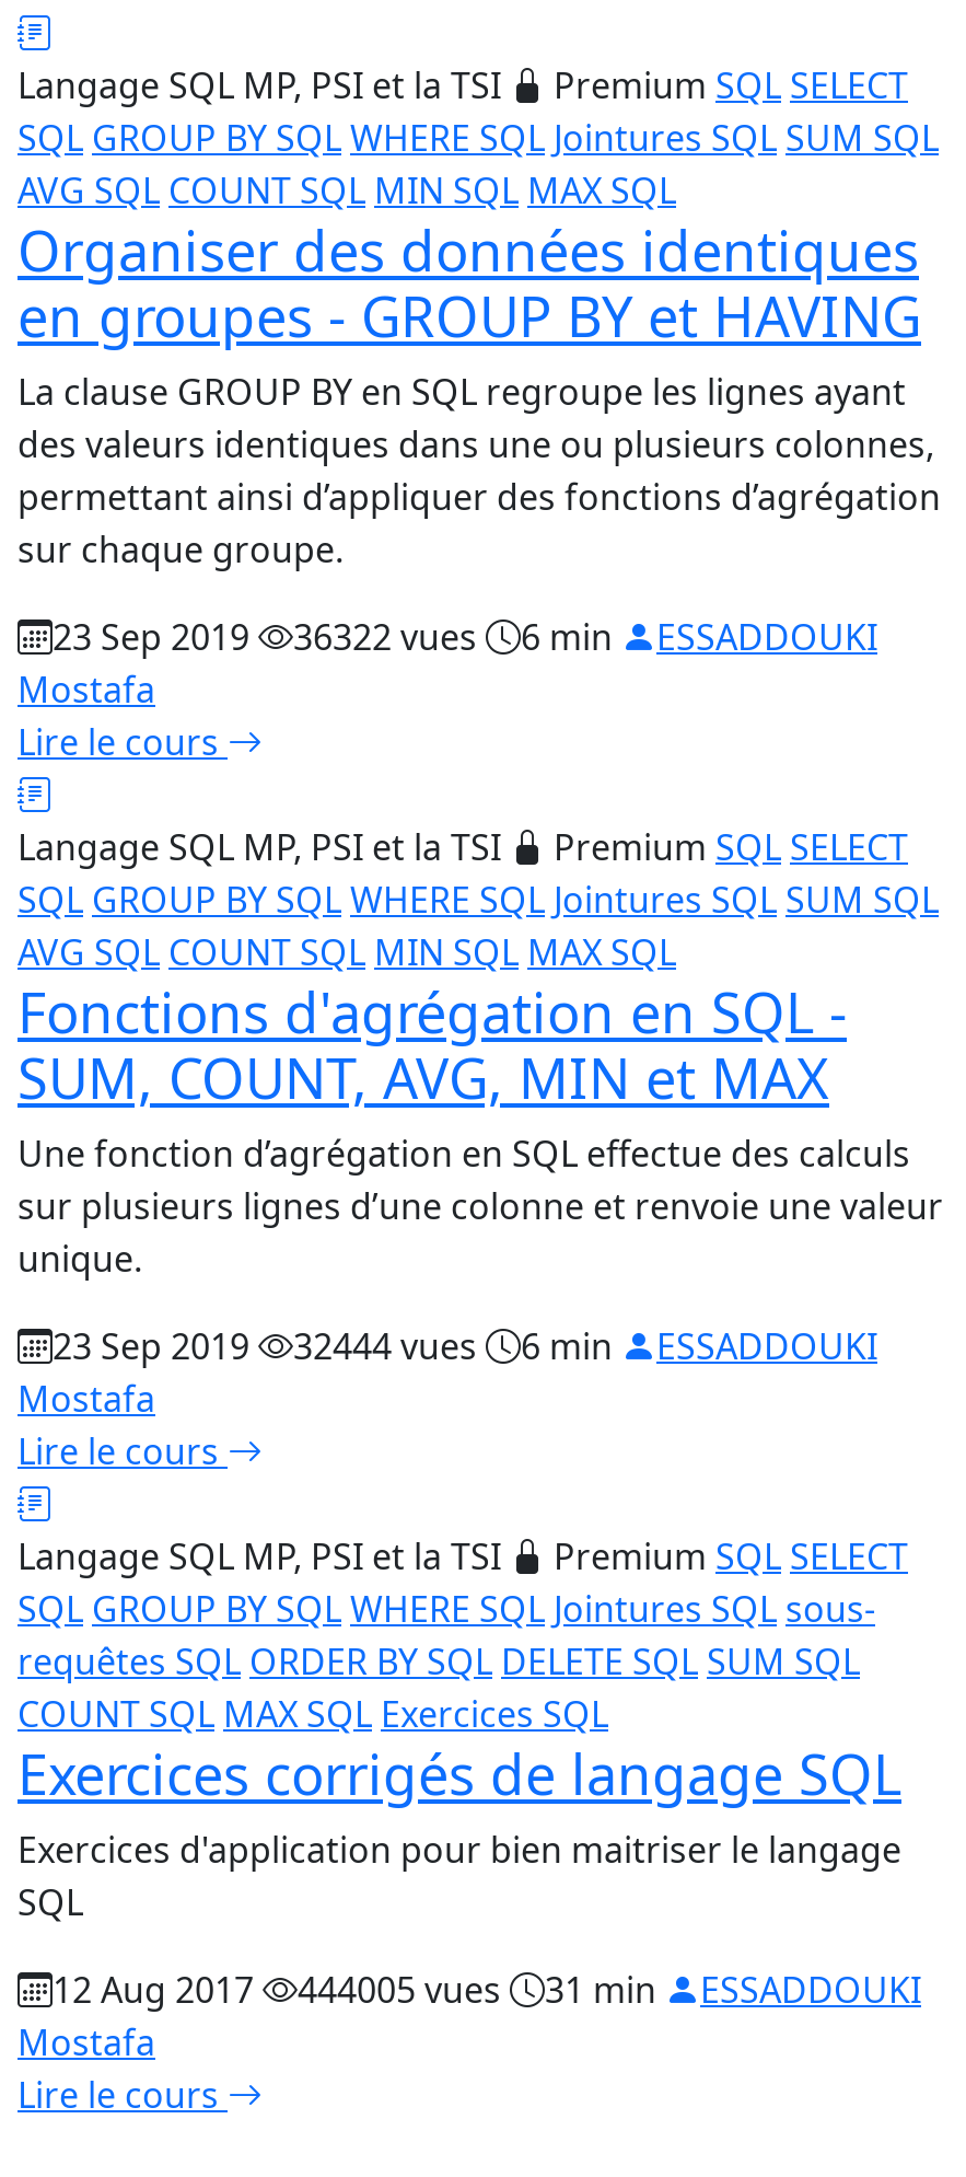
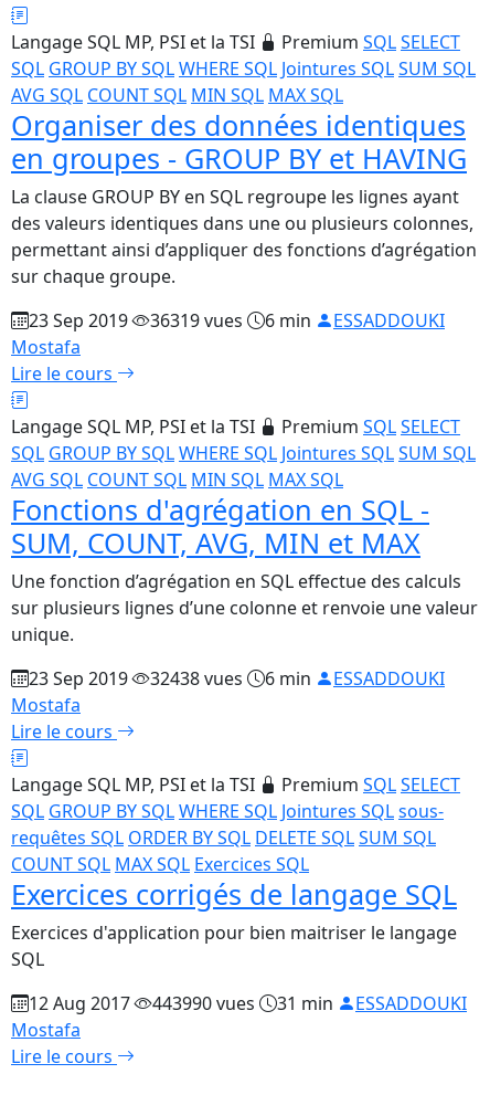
- 23 Sep 2019 36322 vues 6 min ESSADDOUKI
+ 23 Sep 2019 36319 vues 6 min ESSADDOUKI

- 23 Sep 2019 32444 vues 6 min ESSADDOUKI
+ 23 Sep 2019 32438 vues 6 min ESSADDOUKI

- 12 Aug 2017 444005 vues 31 min ESSADDOUKI
+ 12 Aug 2017 443990 vues 31 min ESSADDOUKI
